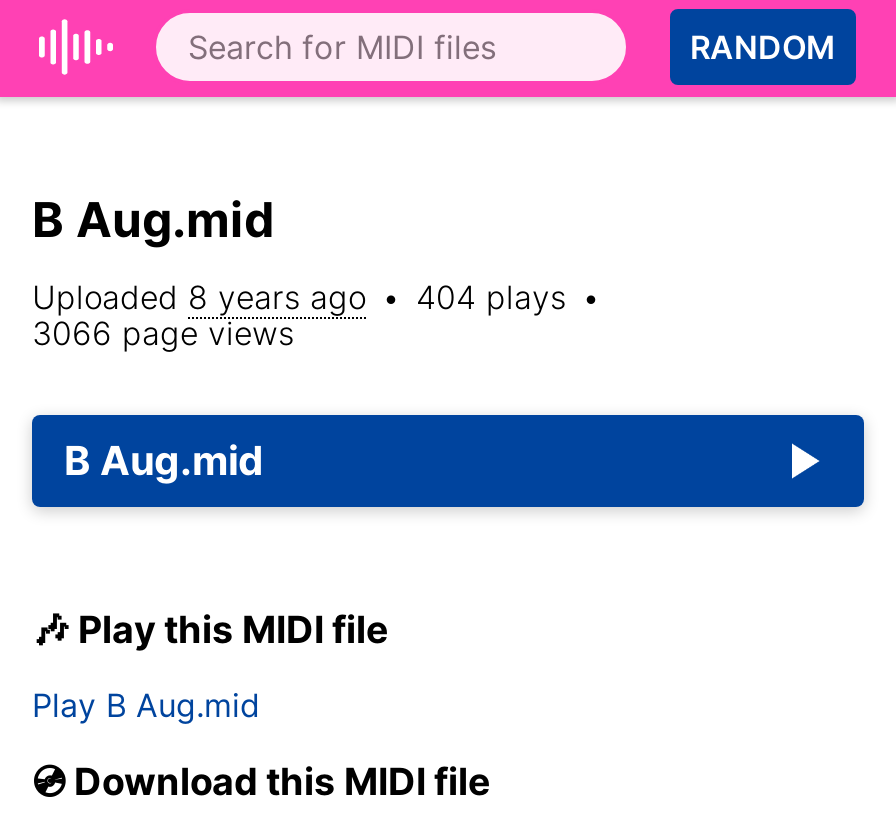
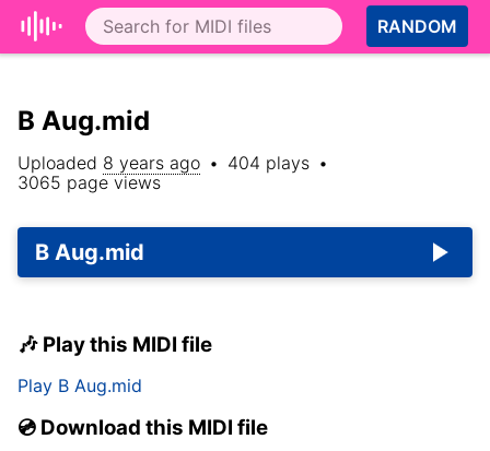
- 3066 page views
+ 3065 page views
